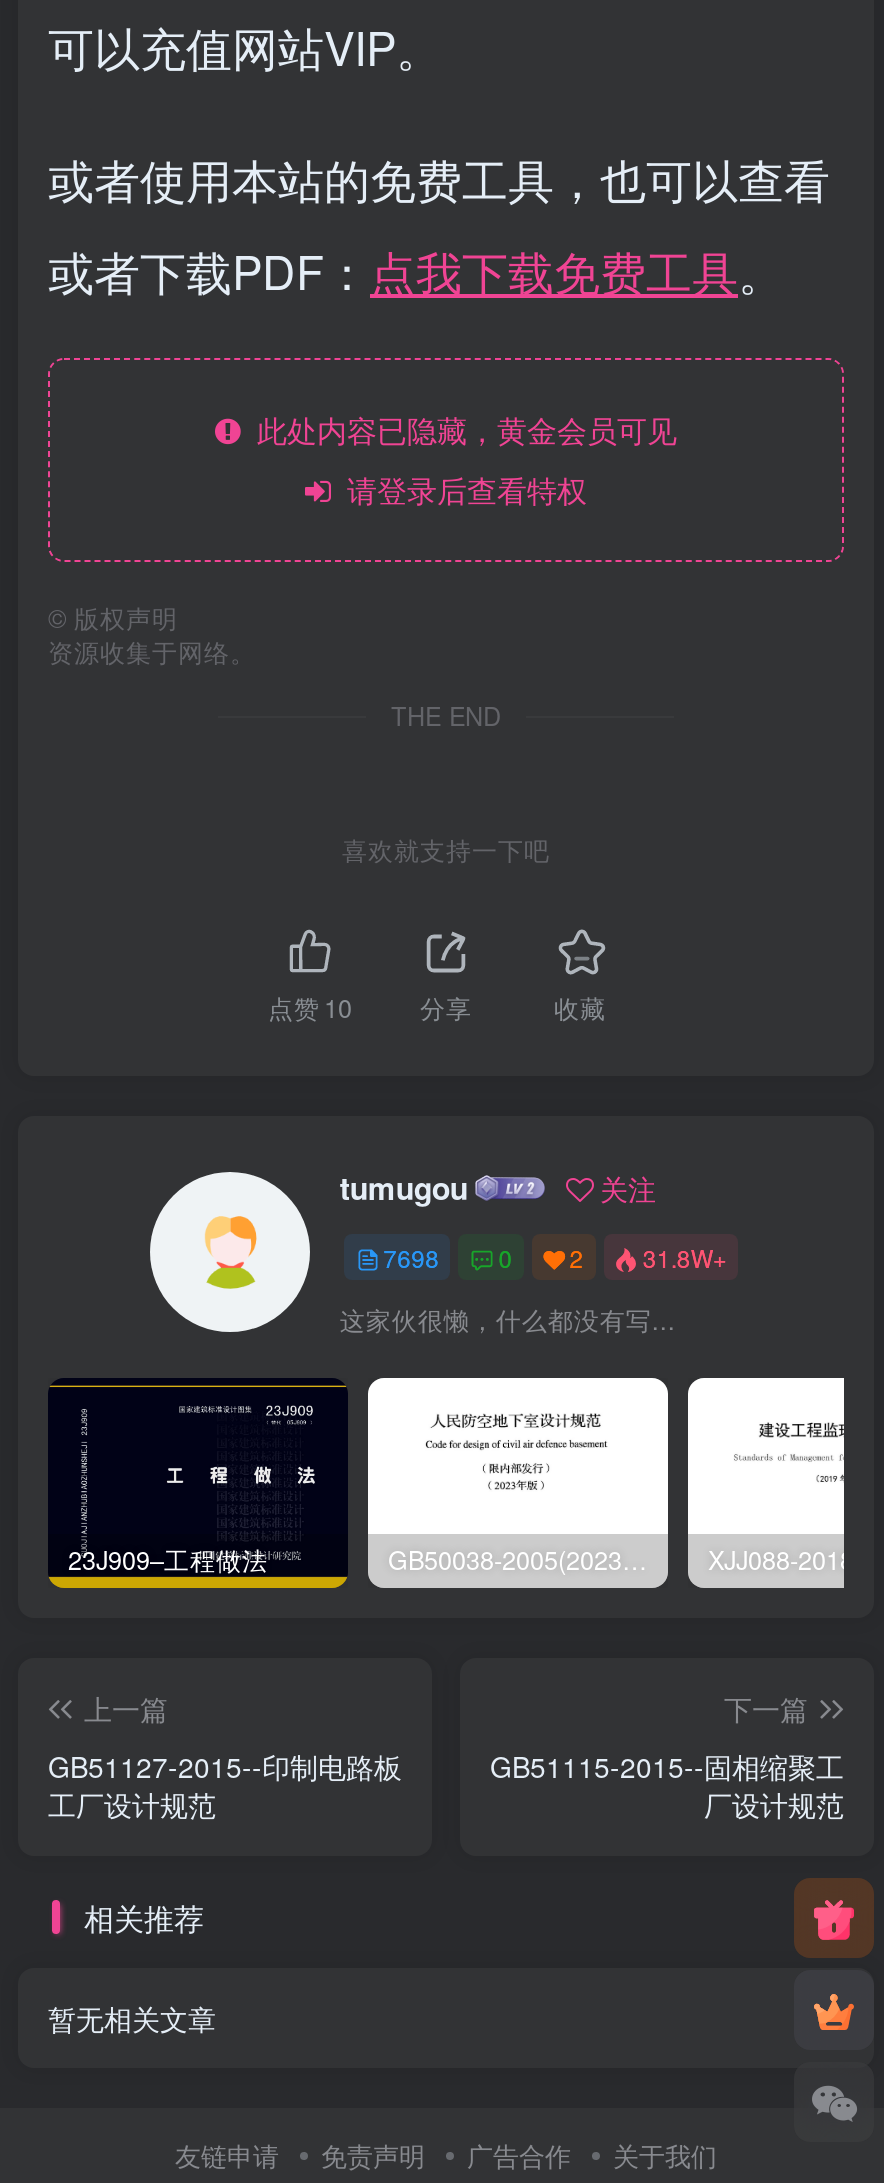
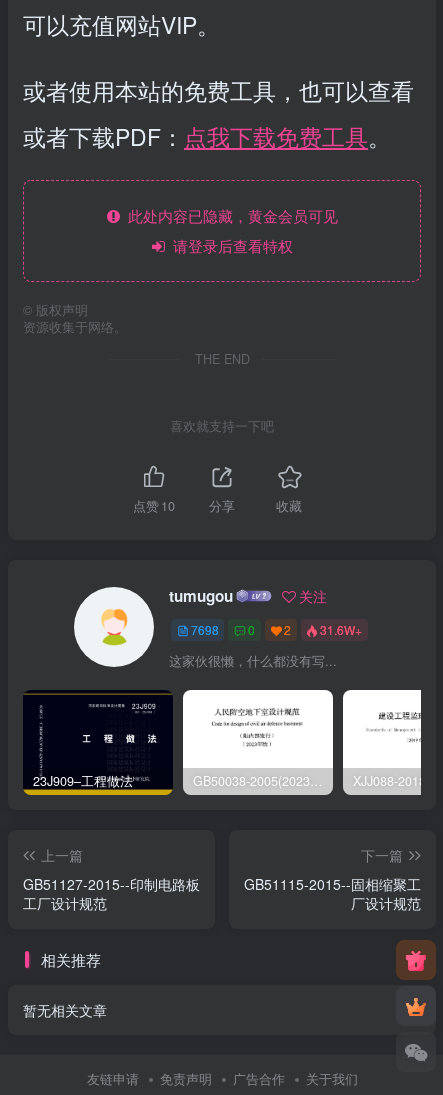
- 7698 0 2 31.8W+
+ 7698 0 2 31.6W+
